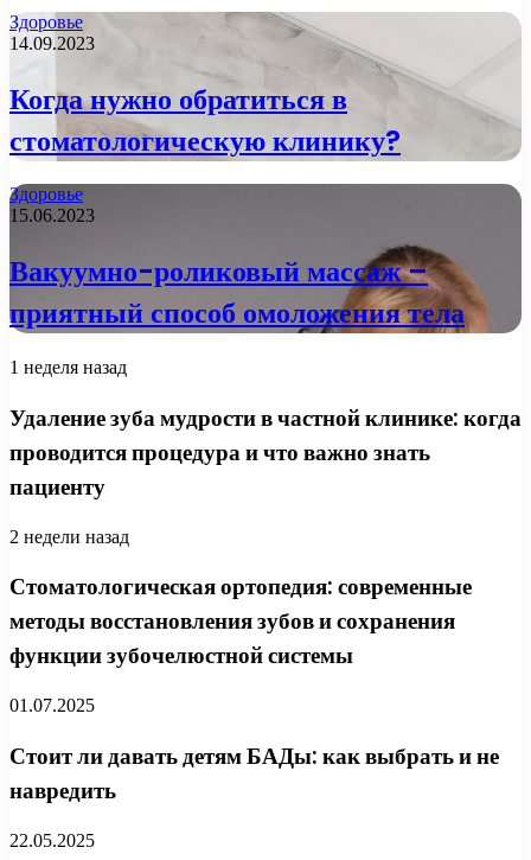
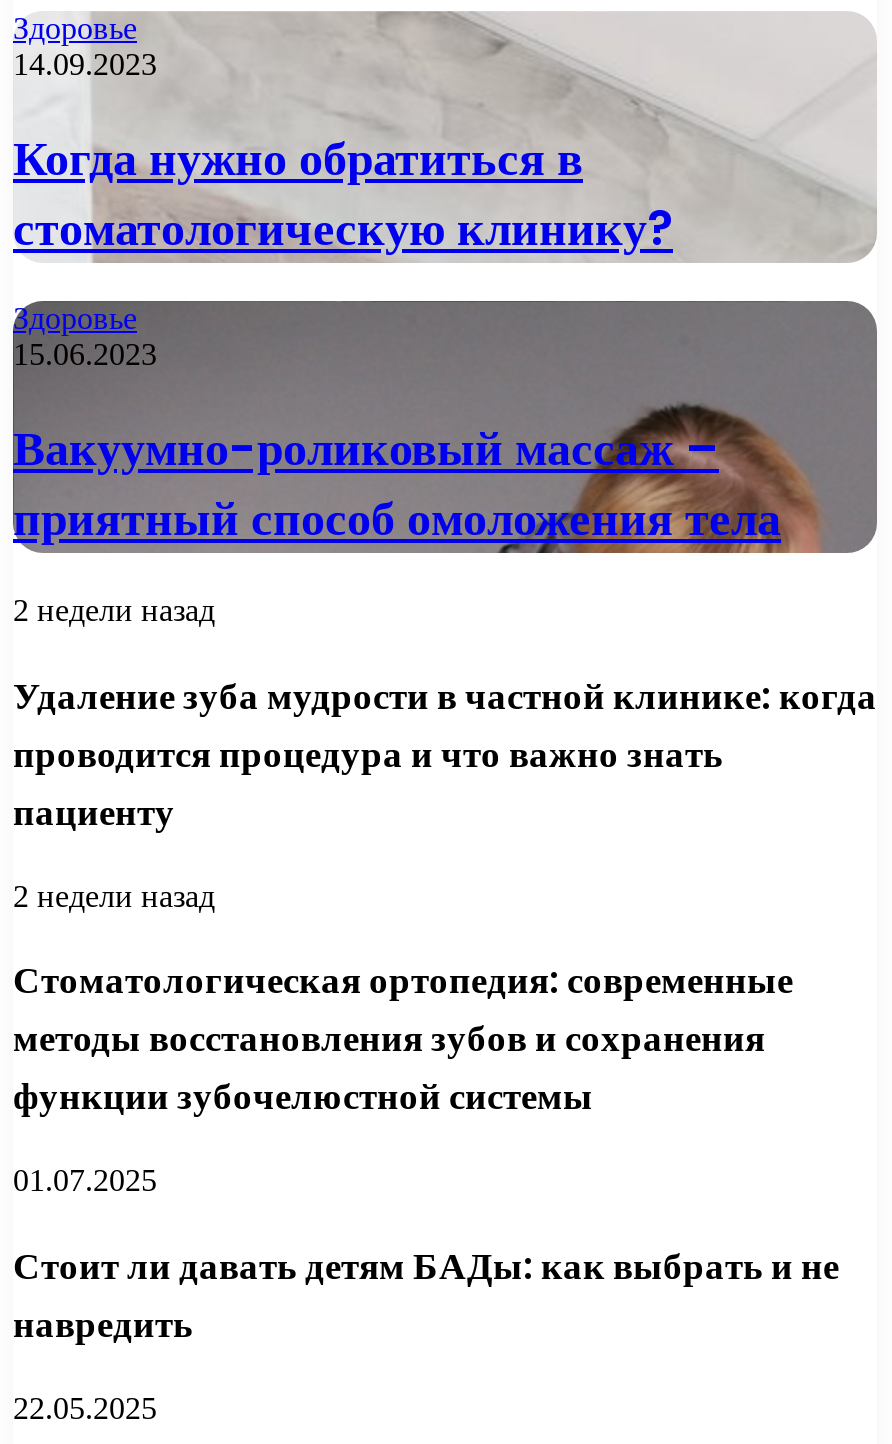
- 1 неделя назад
+ 2 недели назад
